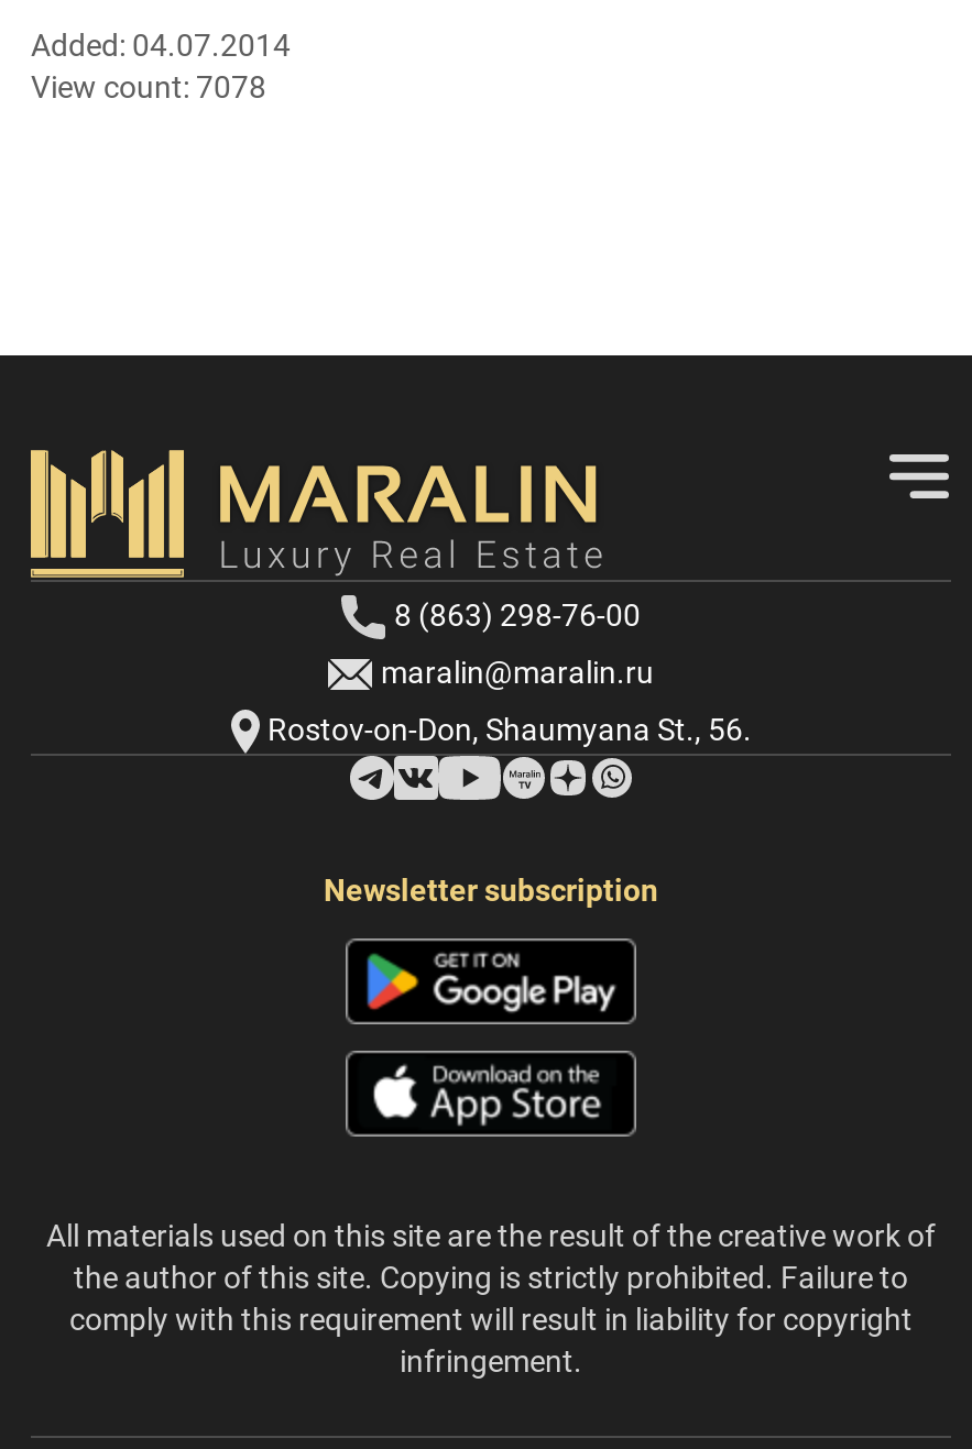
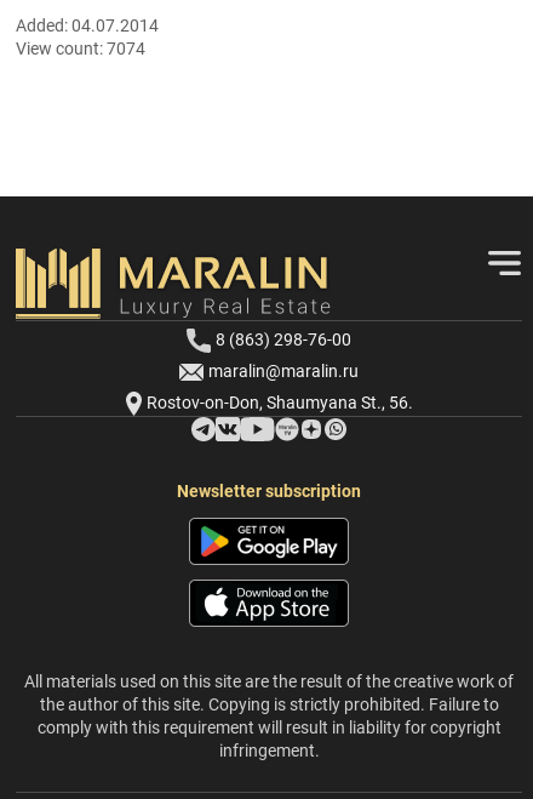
- View count: 7078
+ View count: 7074
